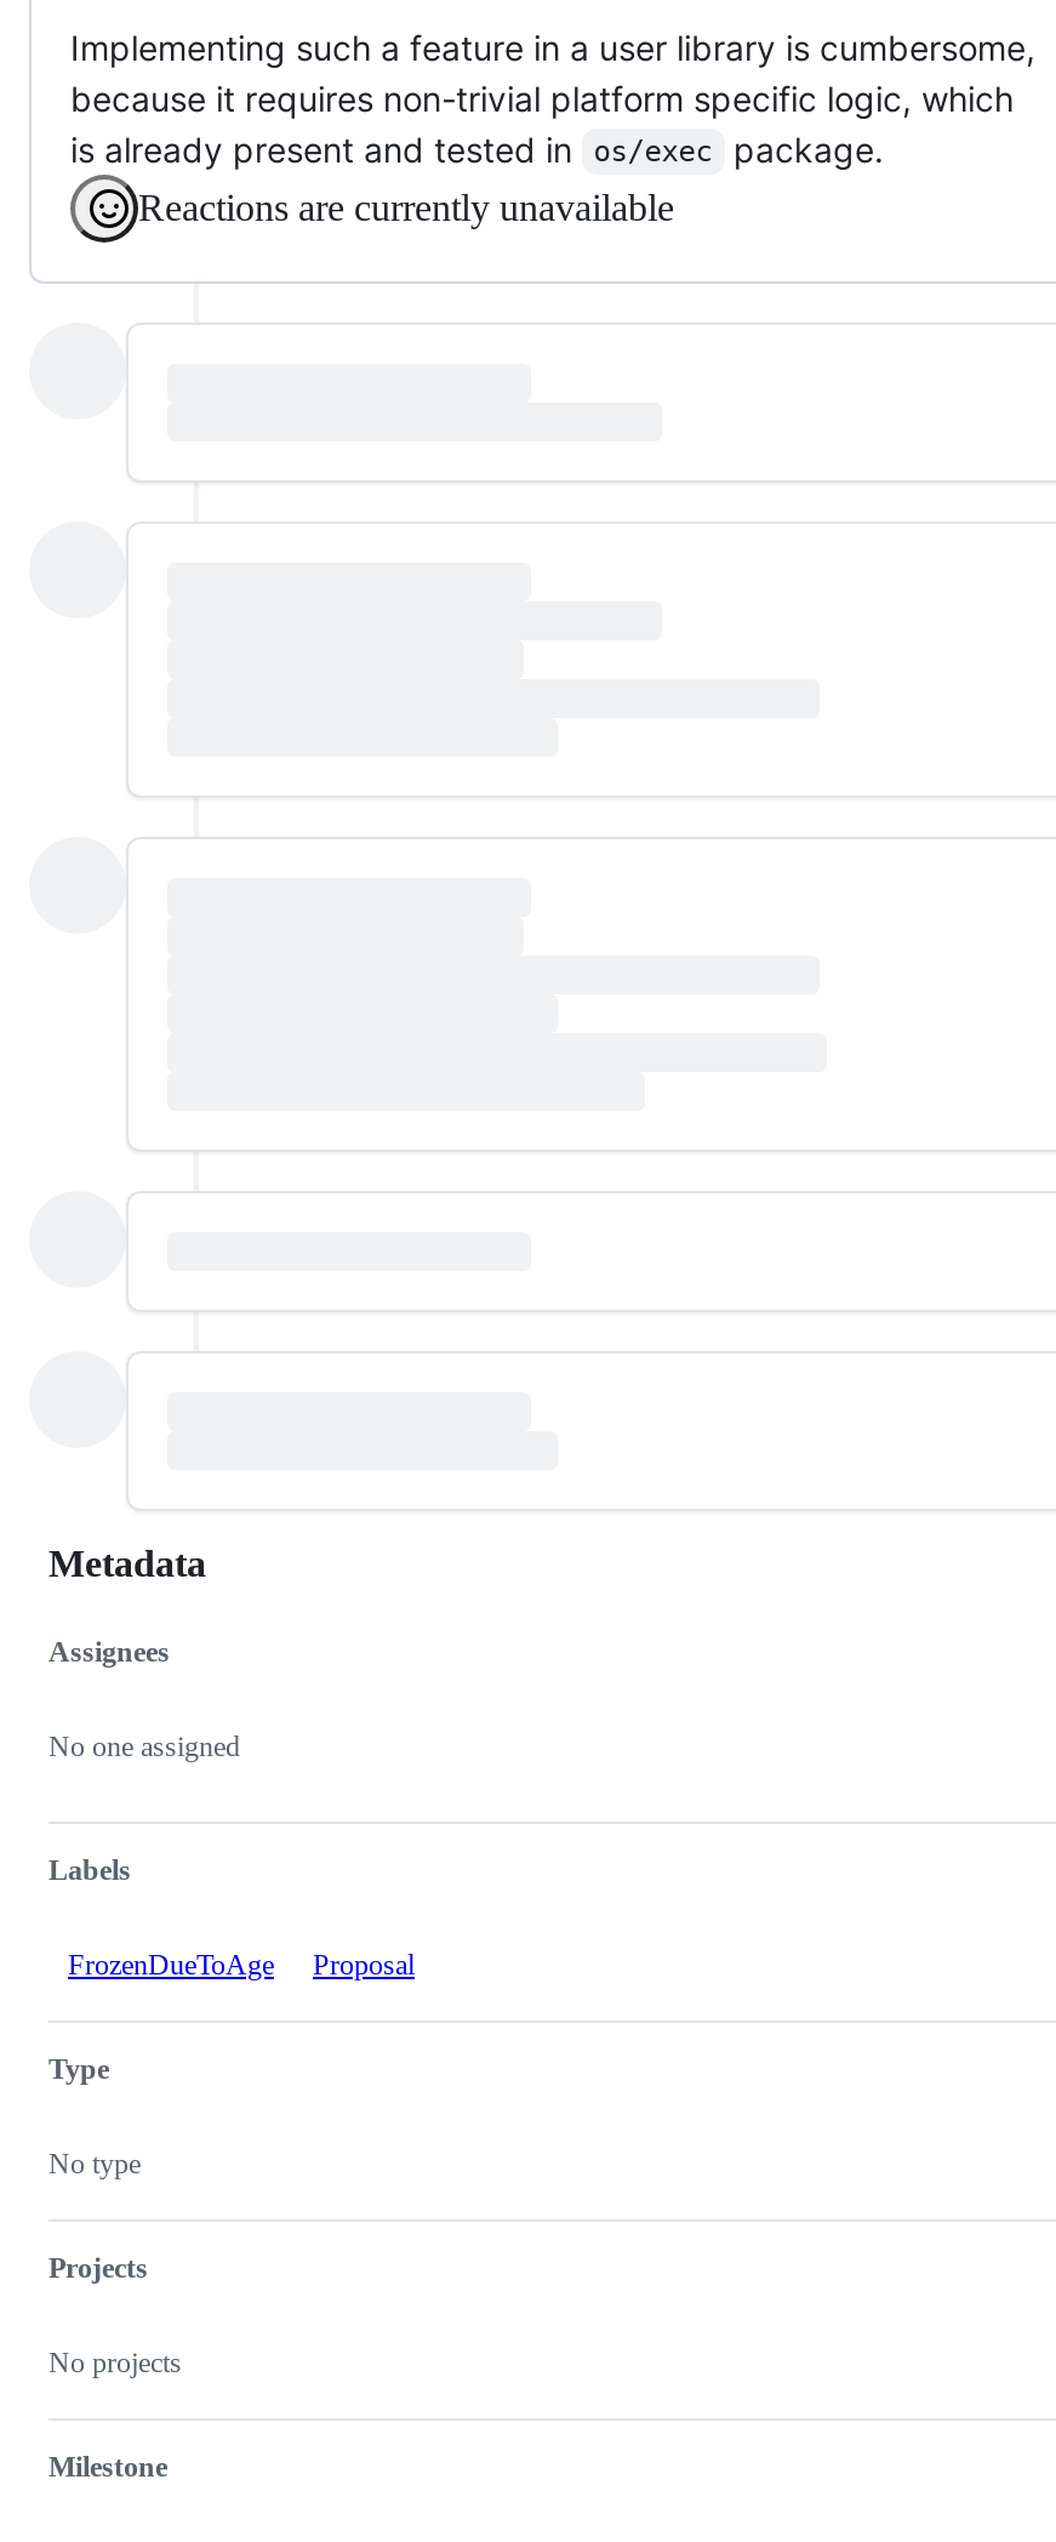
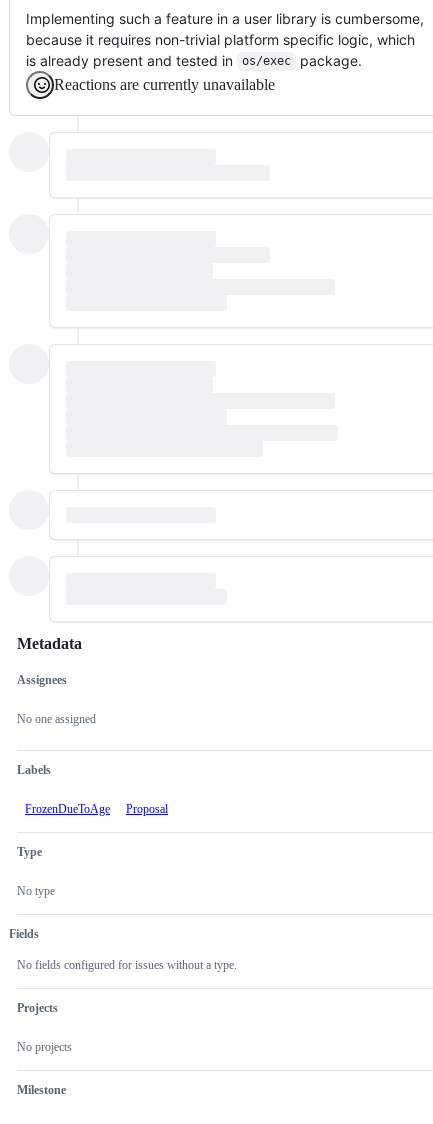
+ Fields
+ No fields configured for issues without a type.
